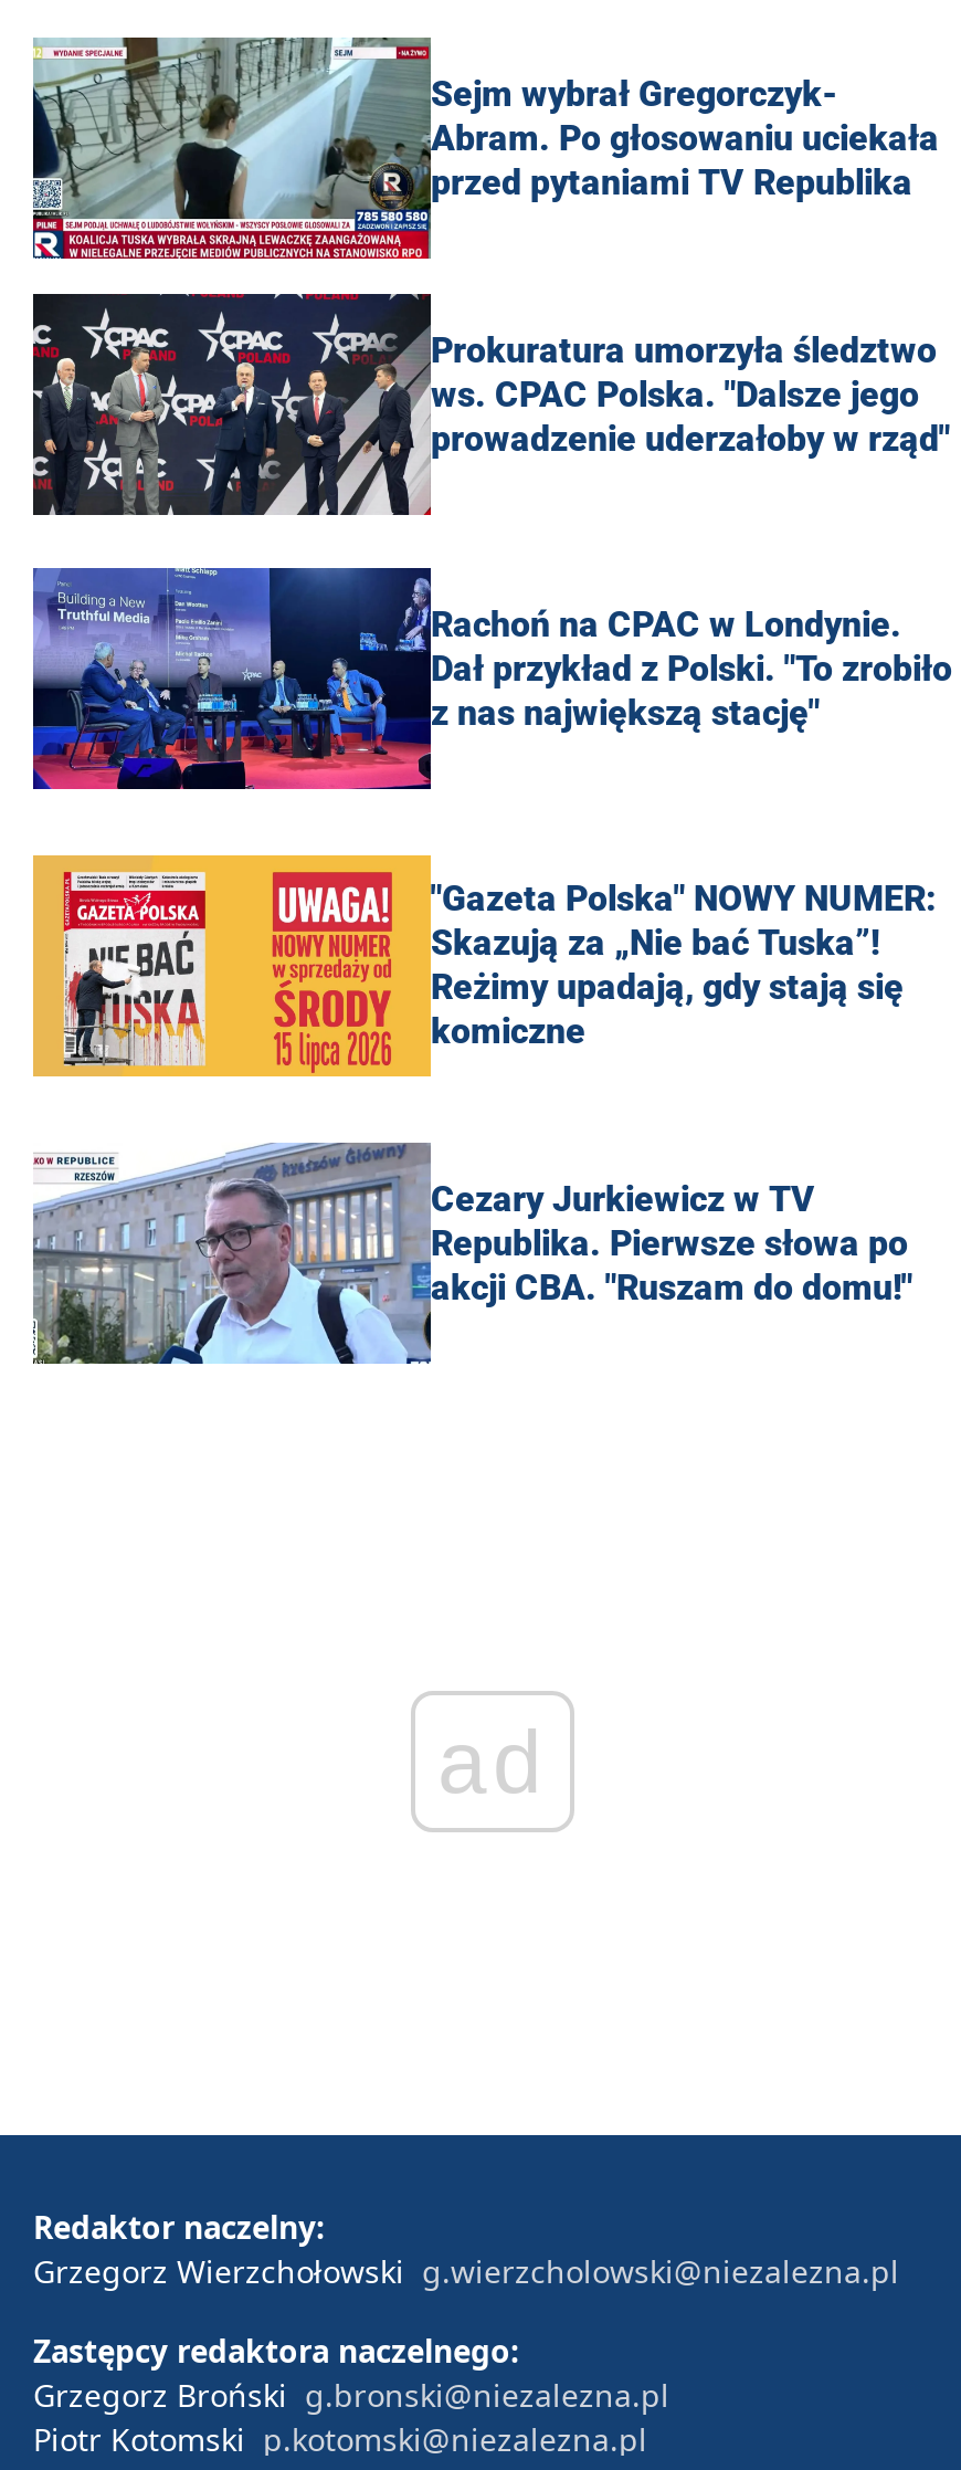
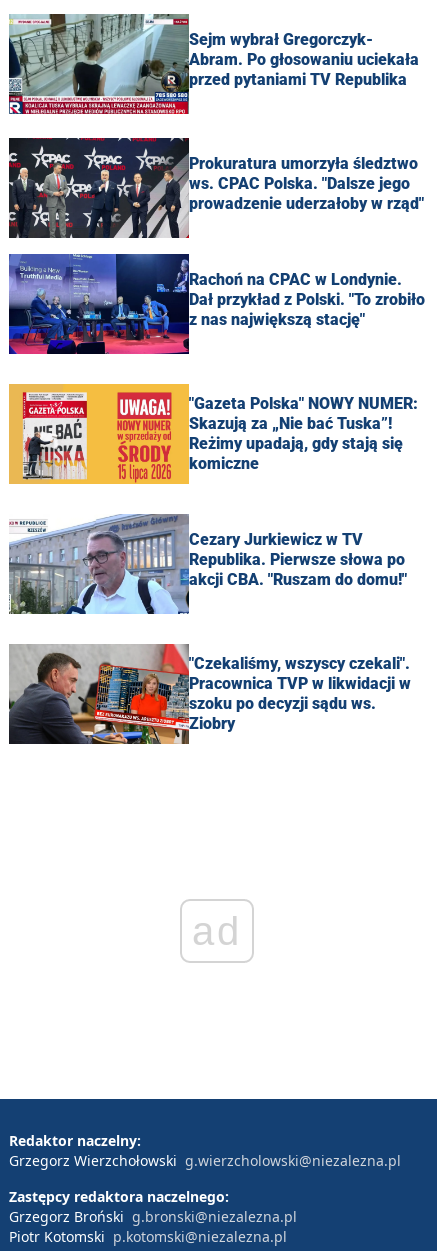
+ [image]
+ "Czekaliśmy, wszyscy czekali".
+ Pracownica TVP w likwidacji w
+ szoku po decyzji sądu ws.
+ Ziobry
